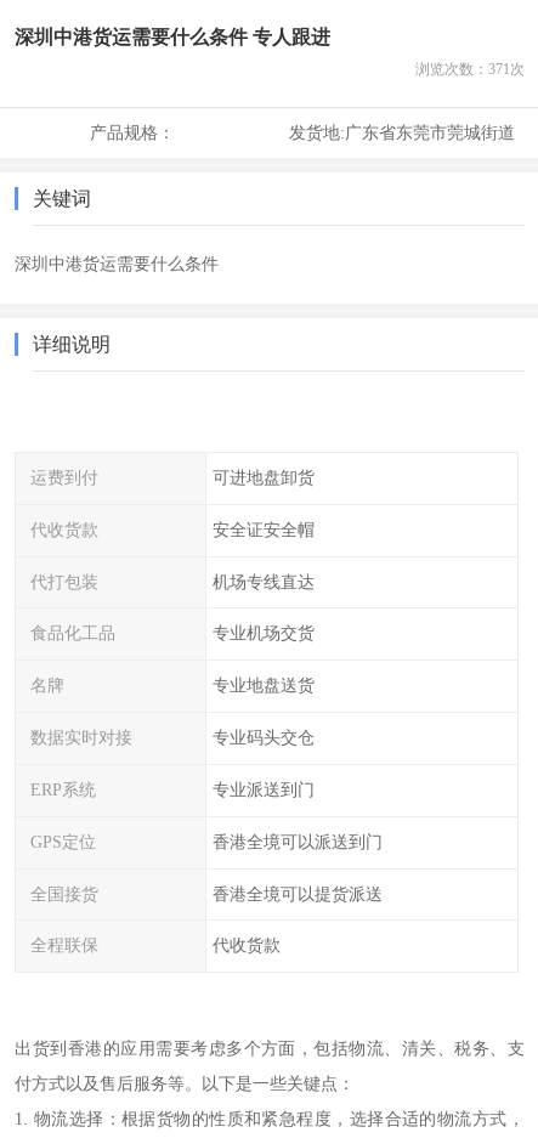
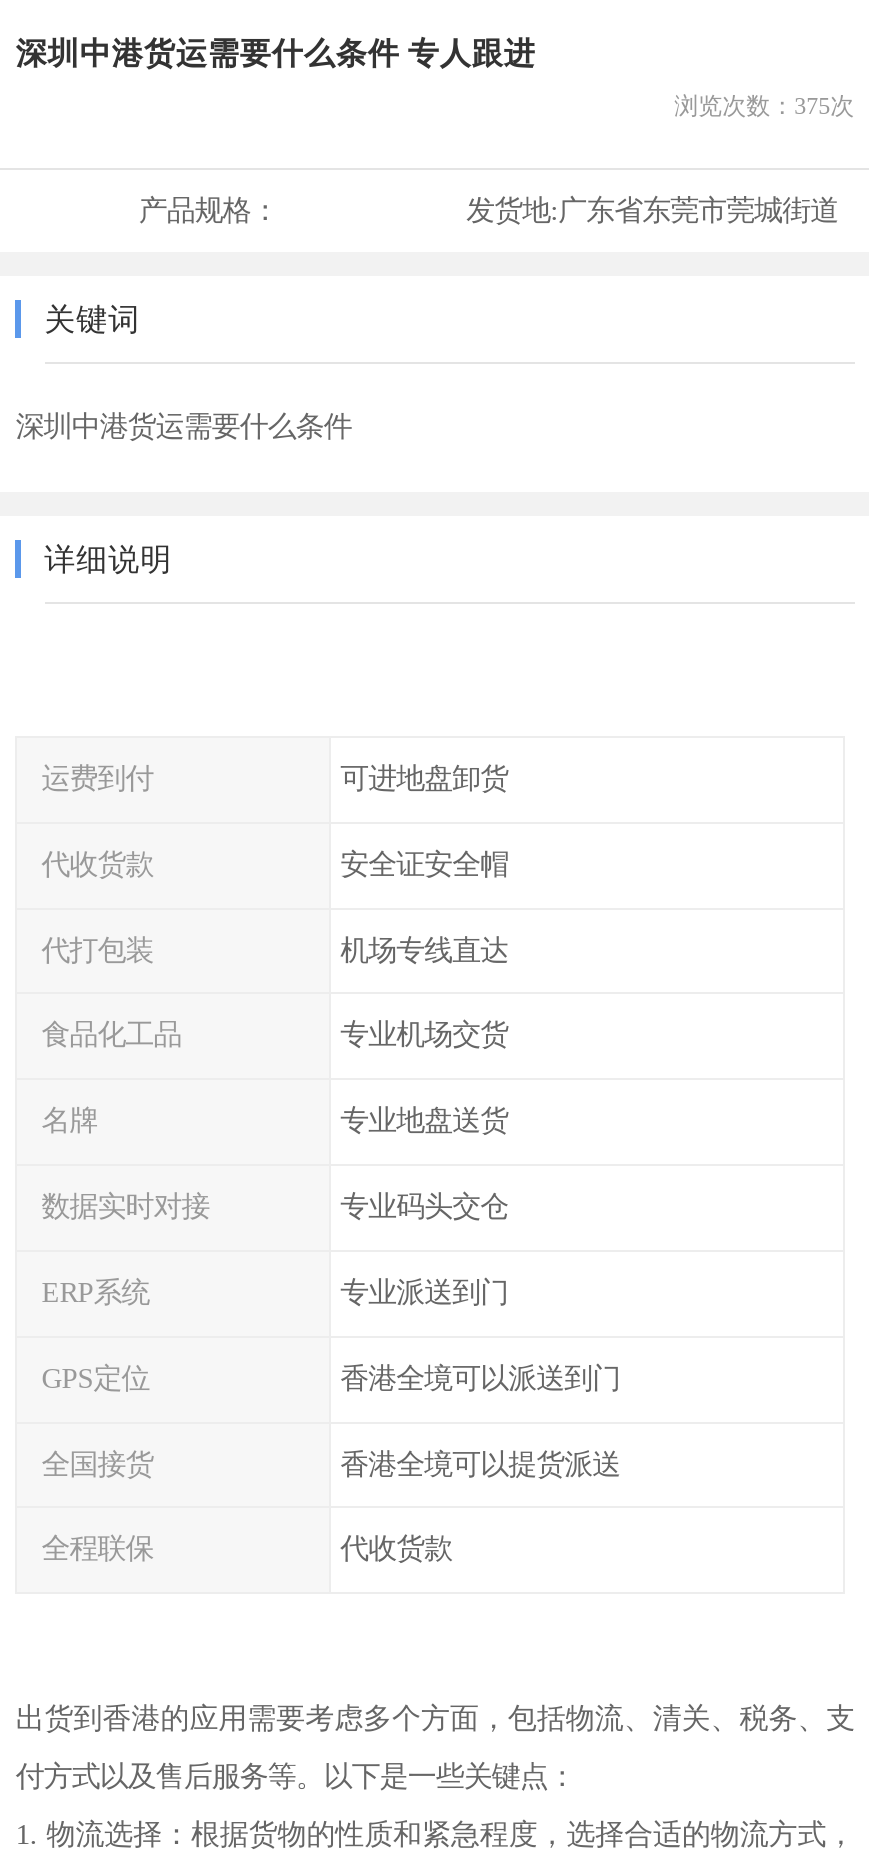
- 浏览次数：371次
+ 浏览次数：375次
